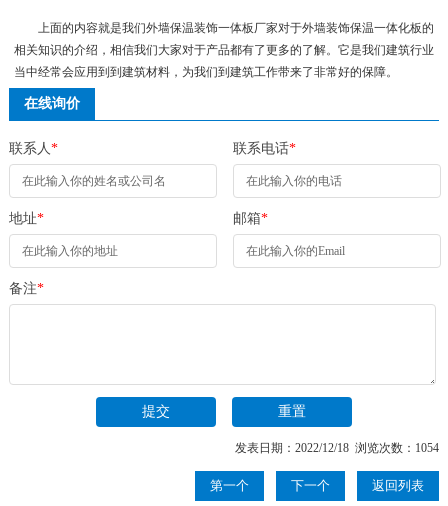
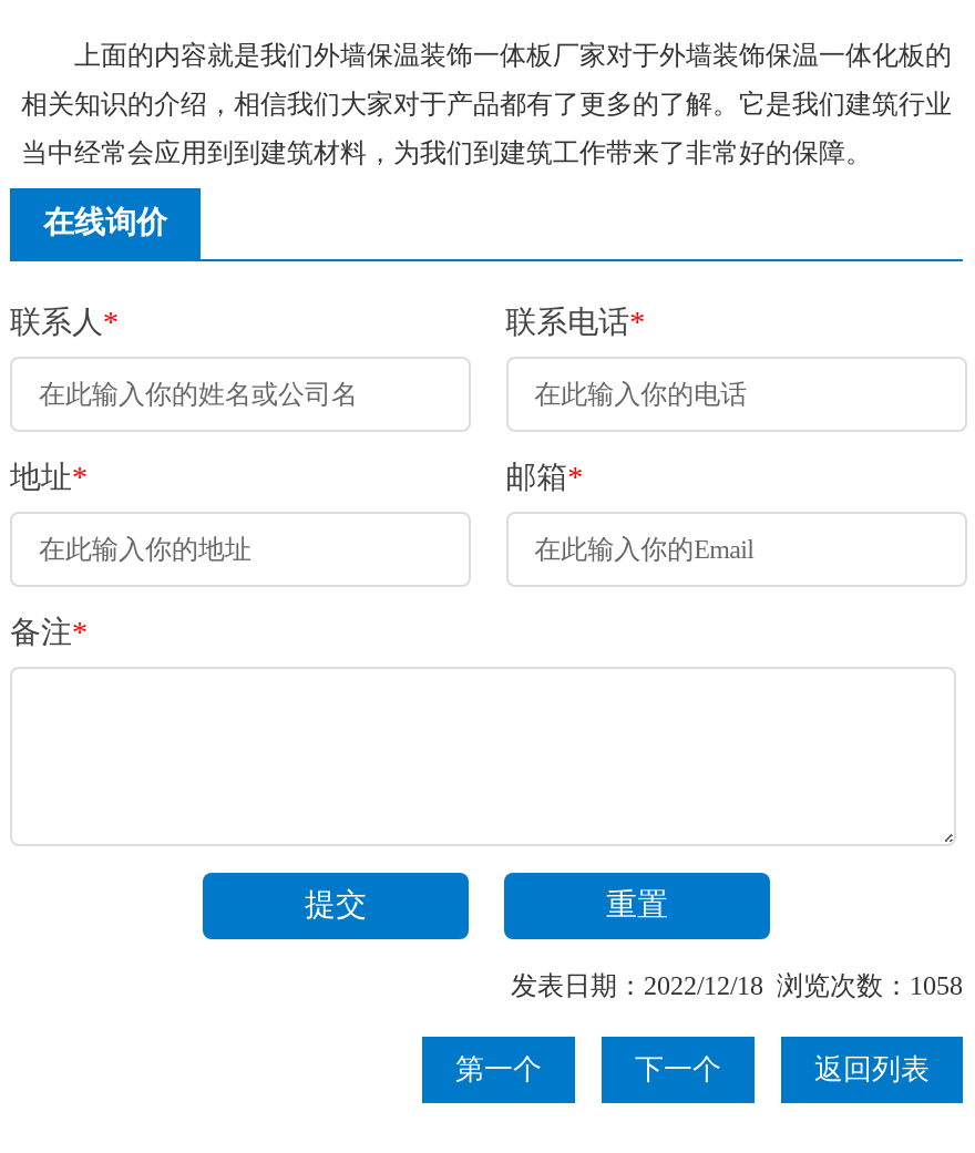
- 发表日期：2022/12/18 浏览次数：1054
+ 发表日期：2022/12/18 浏览次数：1058
